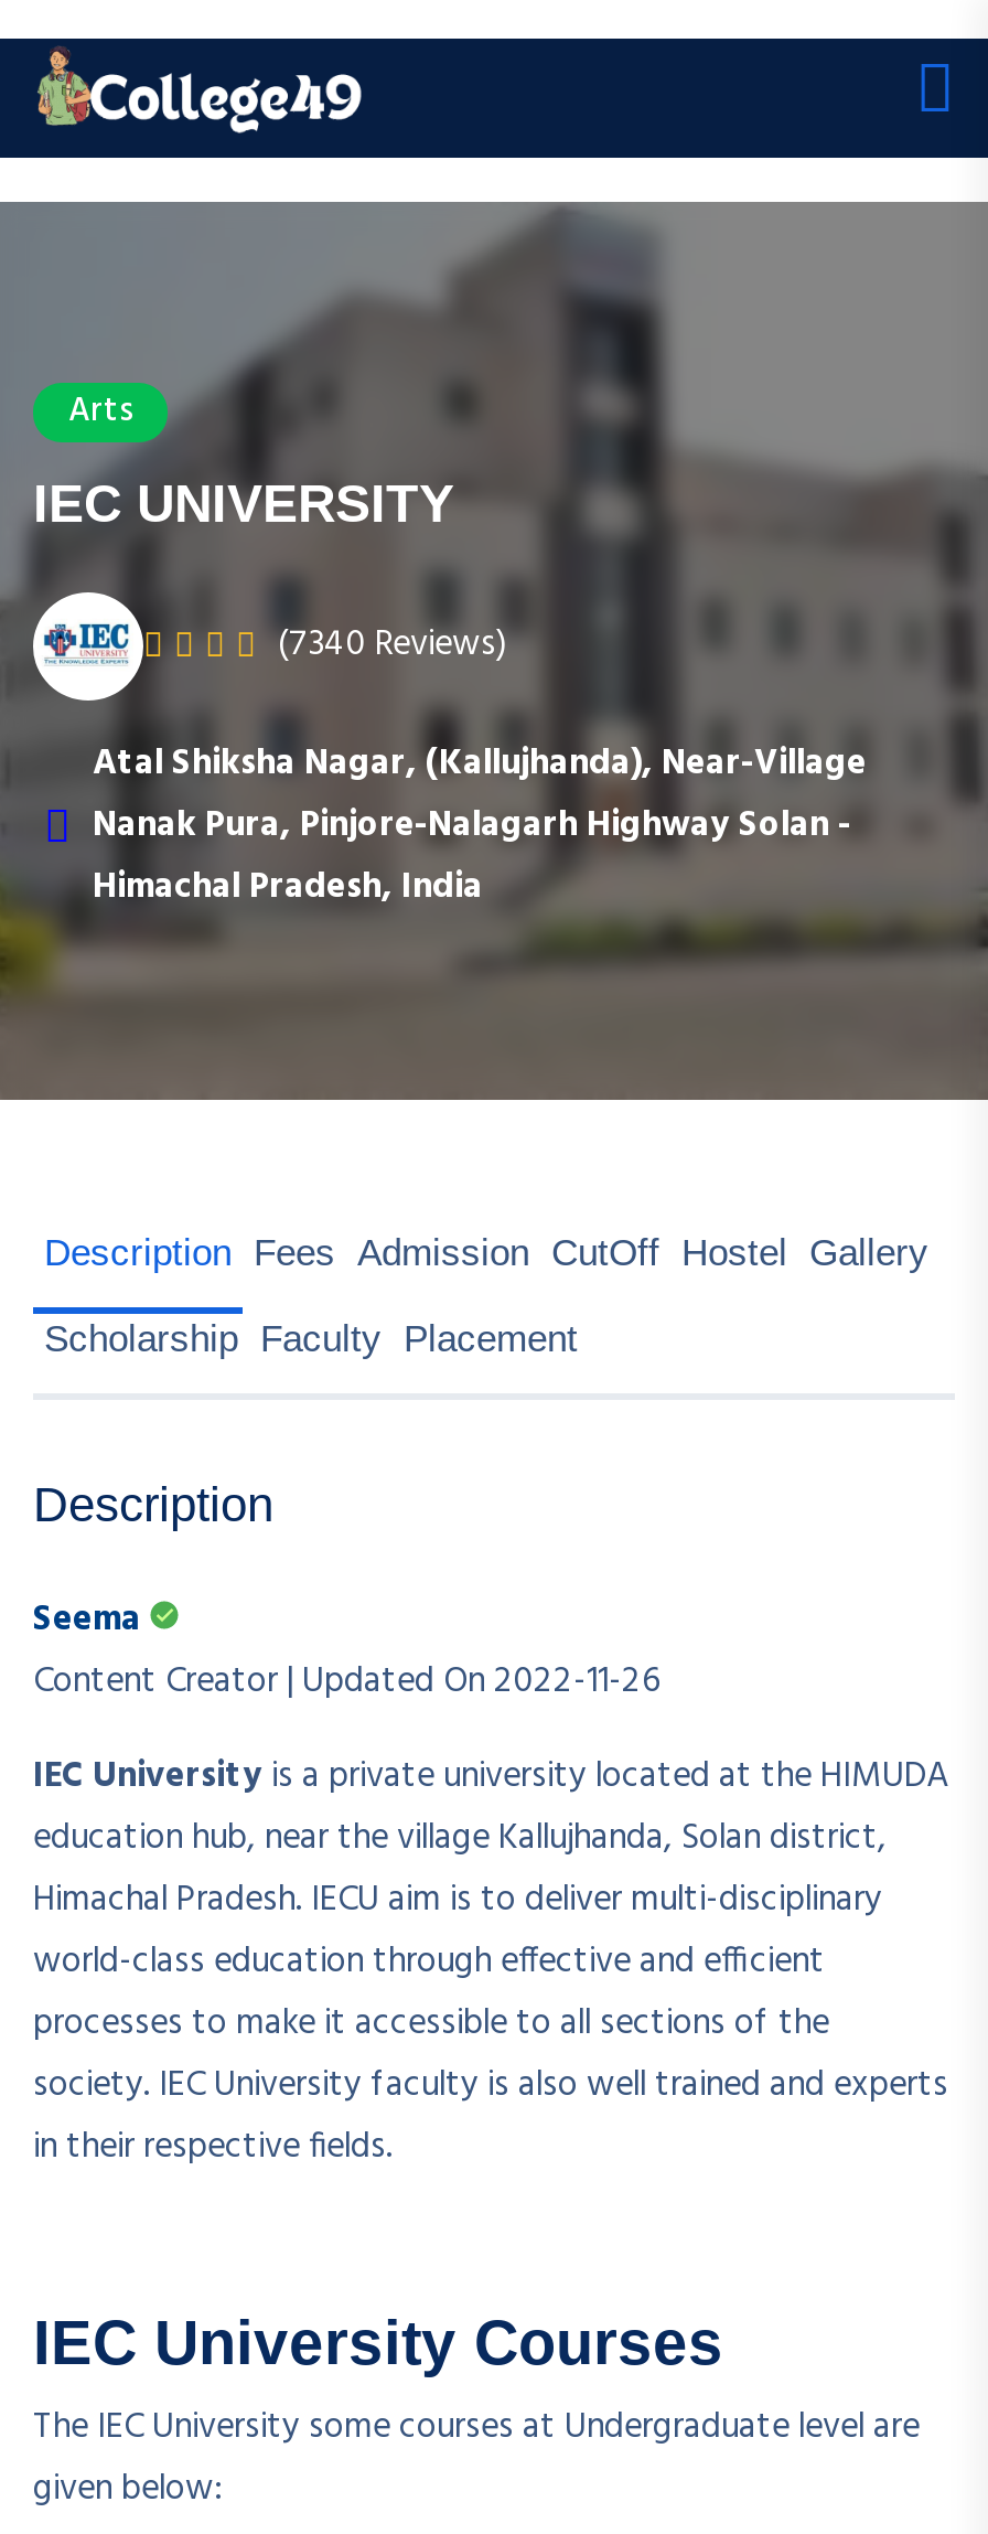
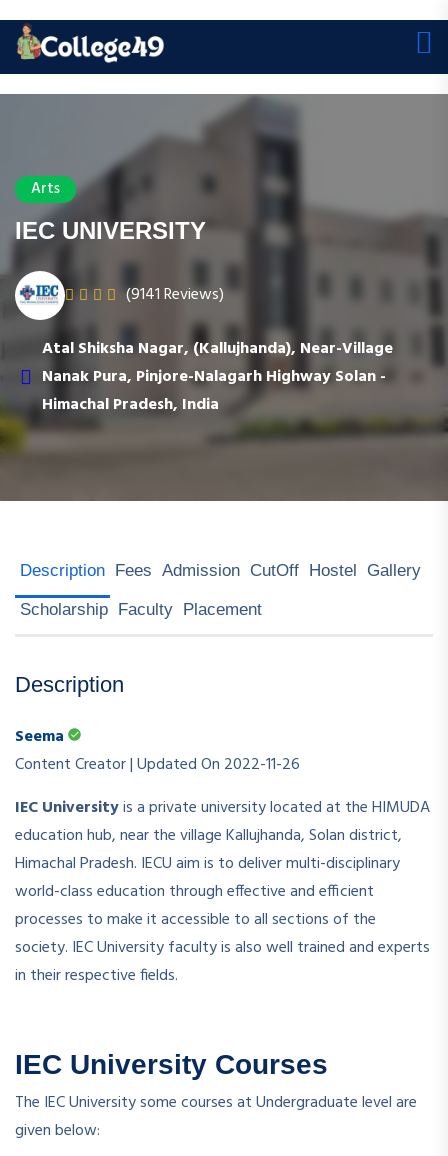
- (7340 Reviews)
+ (9141 Reviews)
